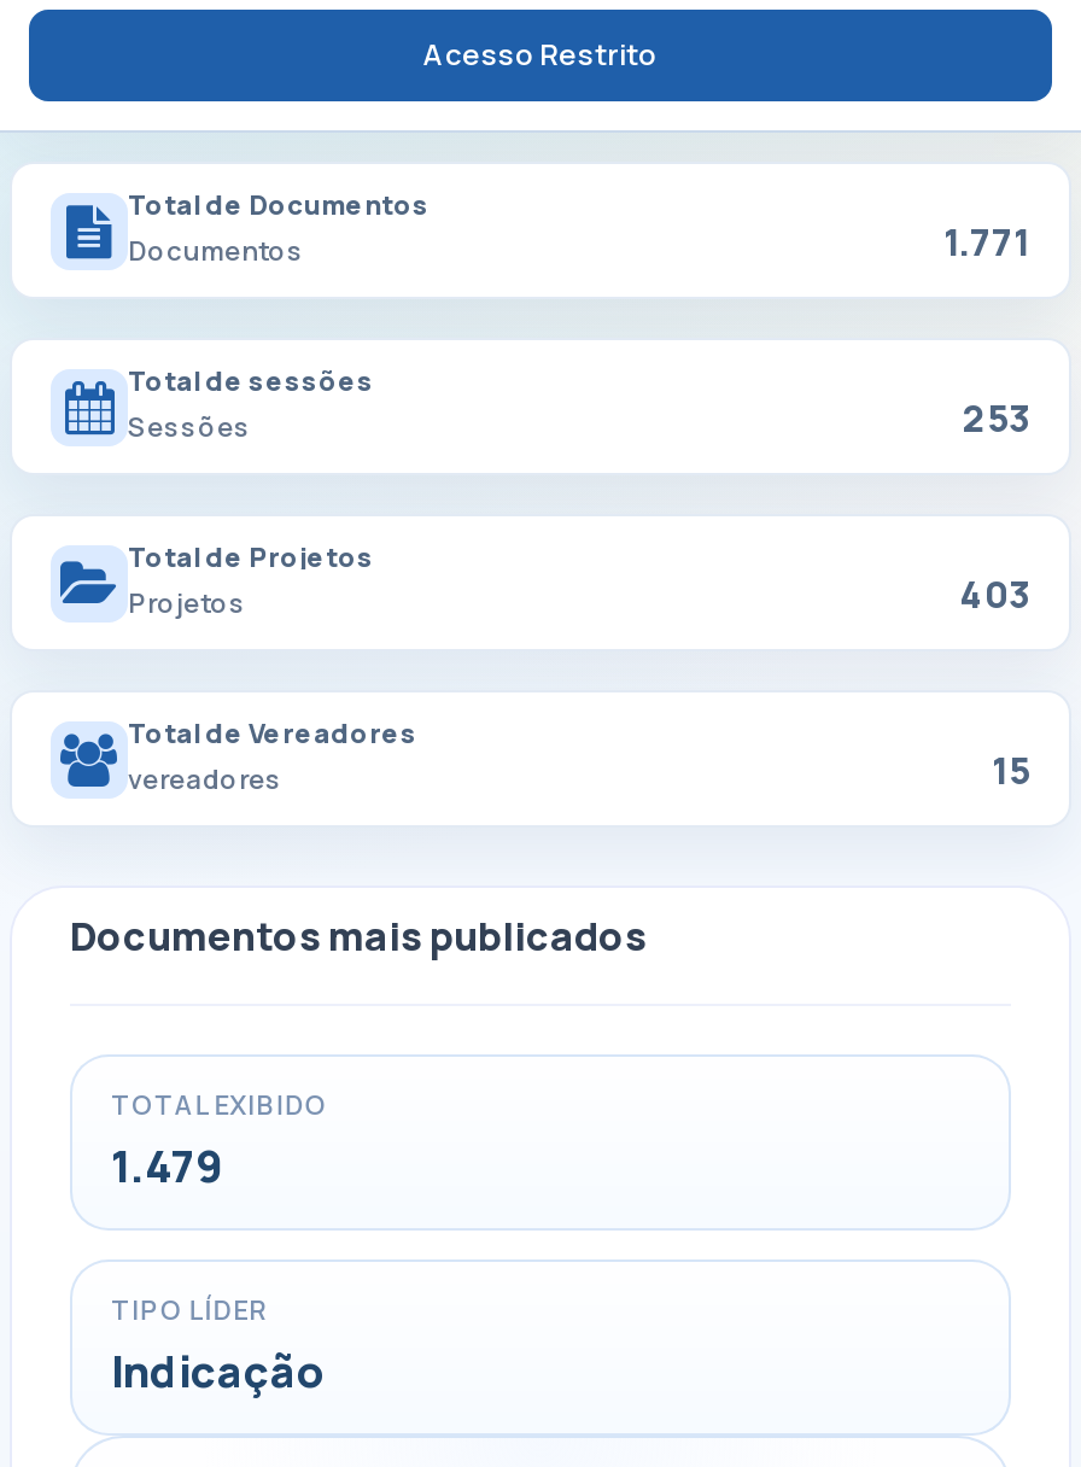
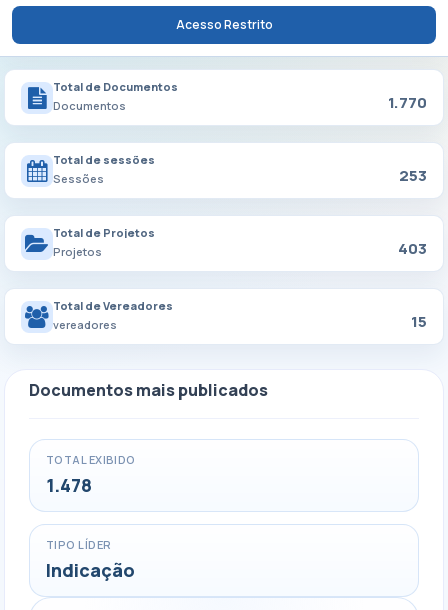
- 1.771
+ 1.770

- 1.479
+ 1.478
